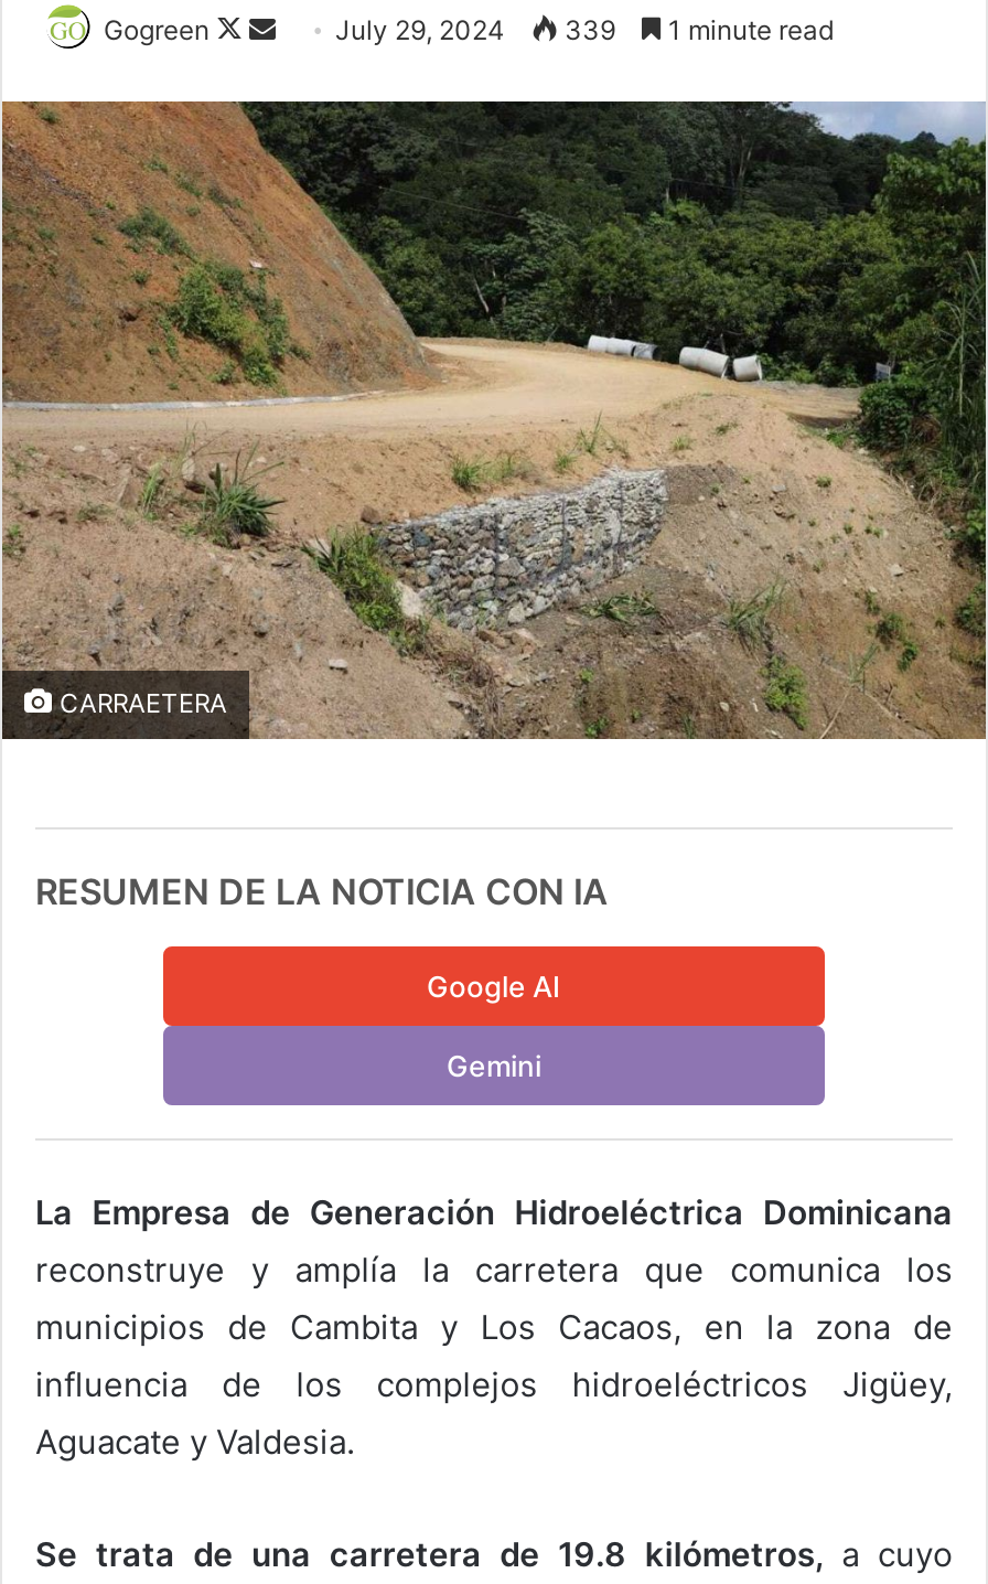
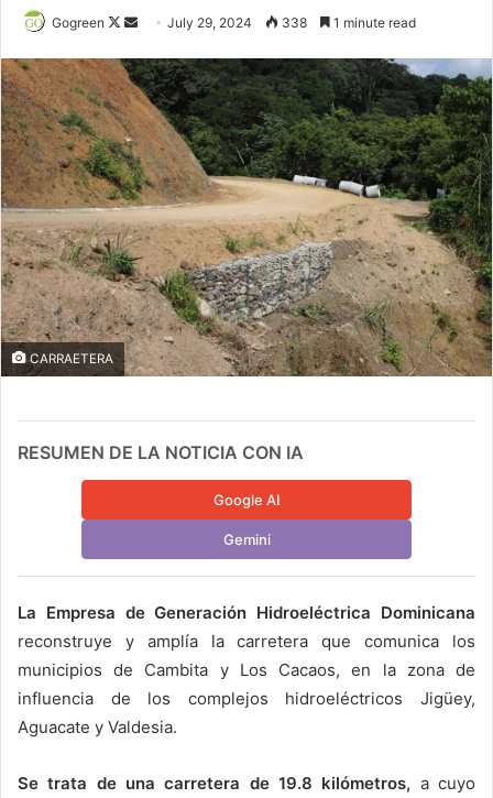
- 339
+ 338
